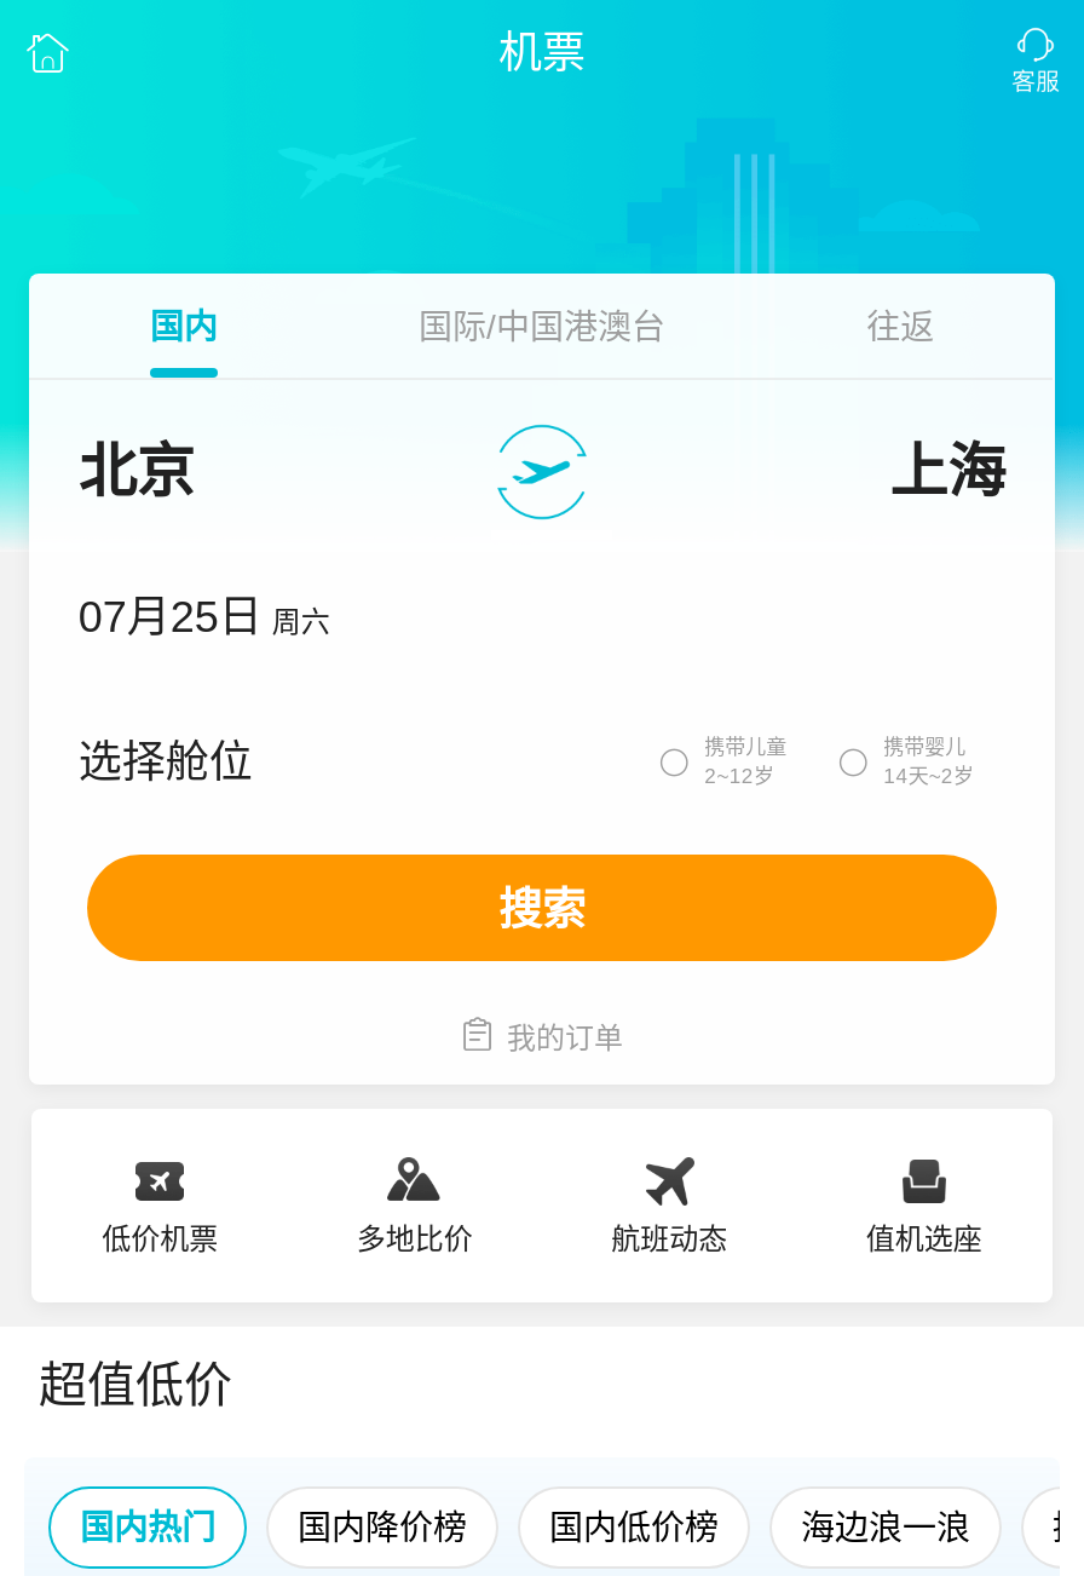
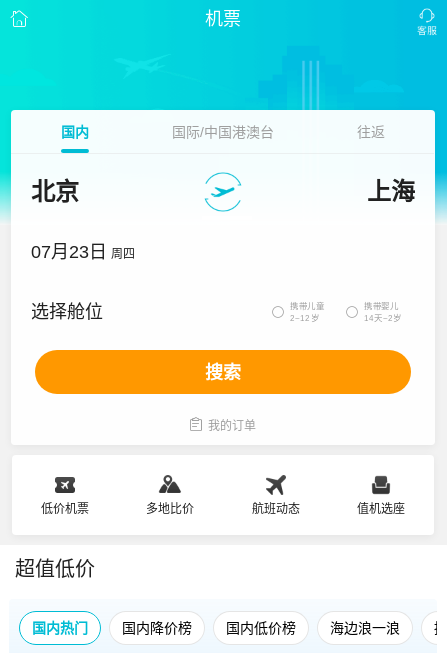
- 07月25日 周六
+ 07月23日 周四
